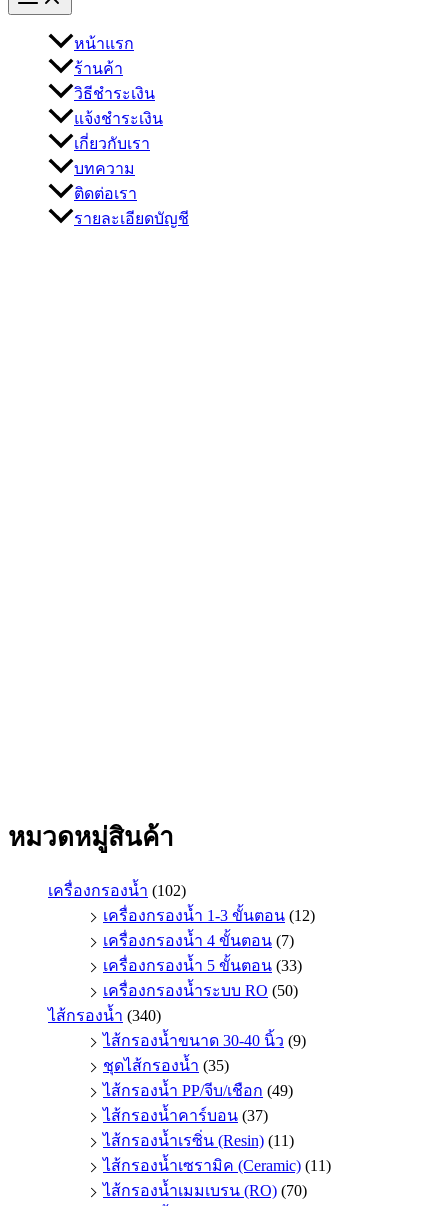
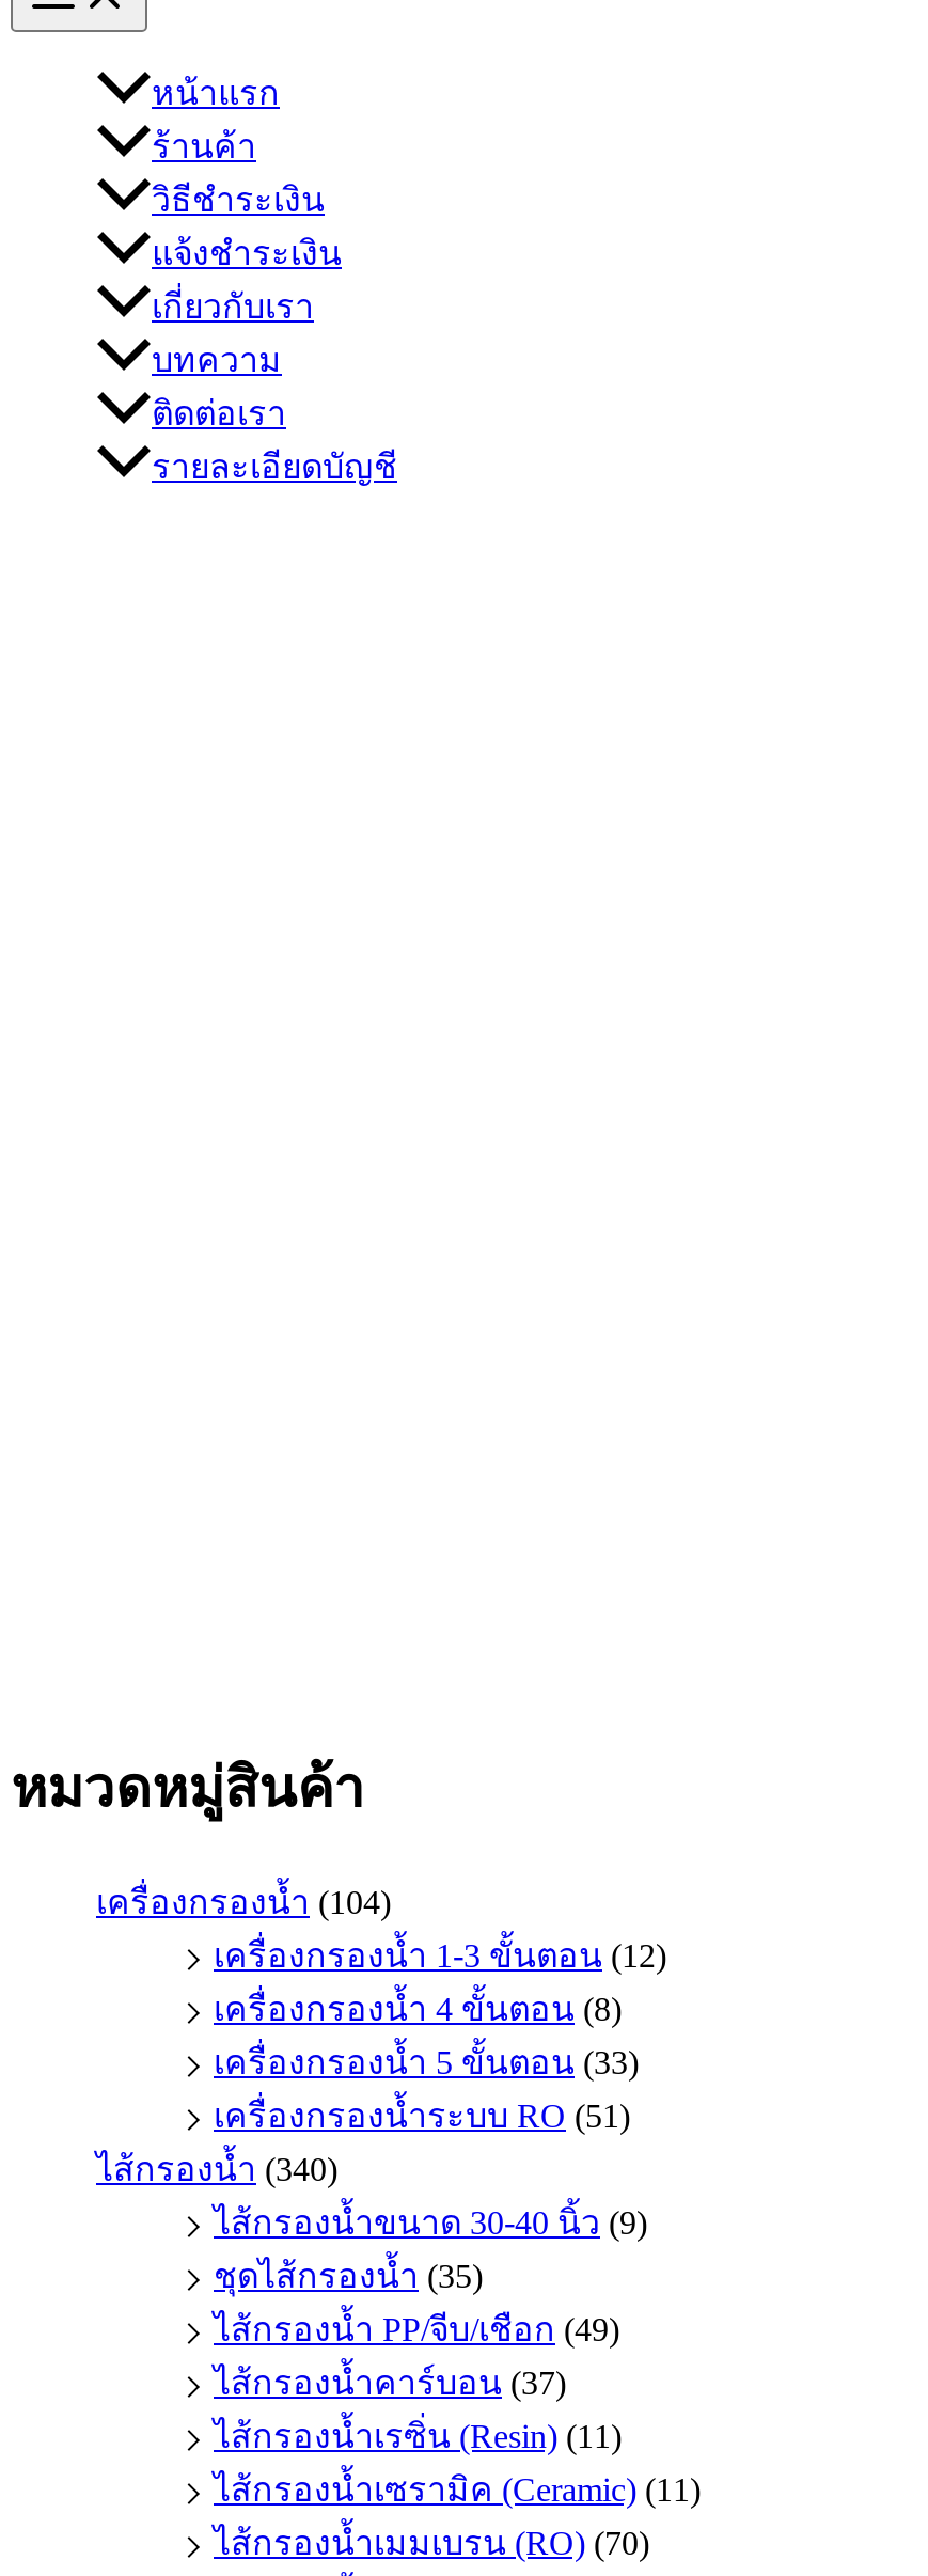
- เครื่องกรองน้ำ (102)
+ เครื่องกรองน้ำ (104)

- เครื่องกรองน้ำ 4 ขั้นตอน (7)
+ เครื่องกรองน้ำ 4 ขั้นตอน (8)

- เครื่องกรองน้ำระบบ RO (50)
+ เครื่องกรองน้ำระบบ RO (51)
